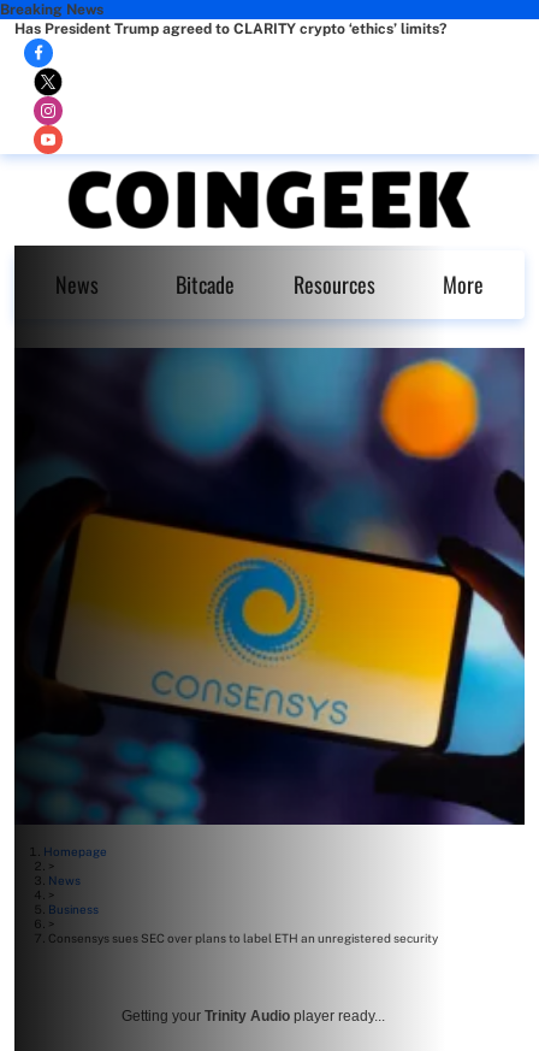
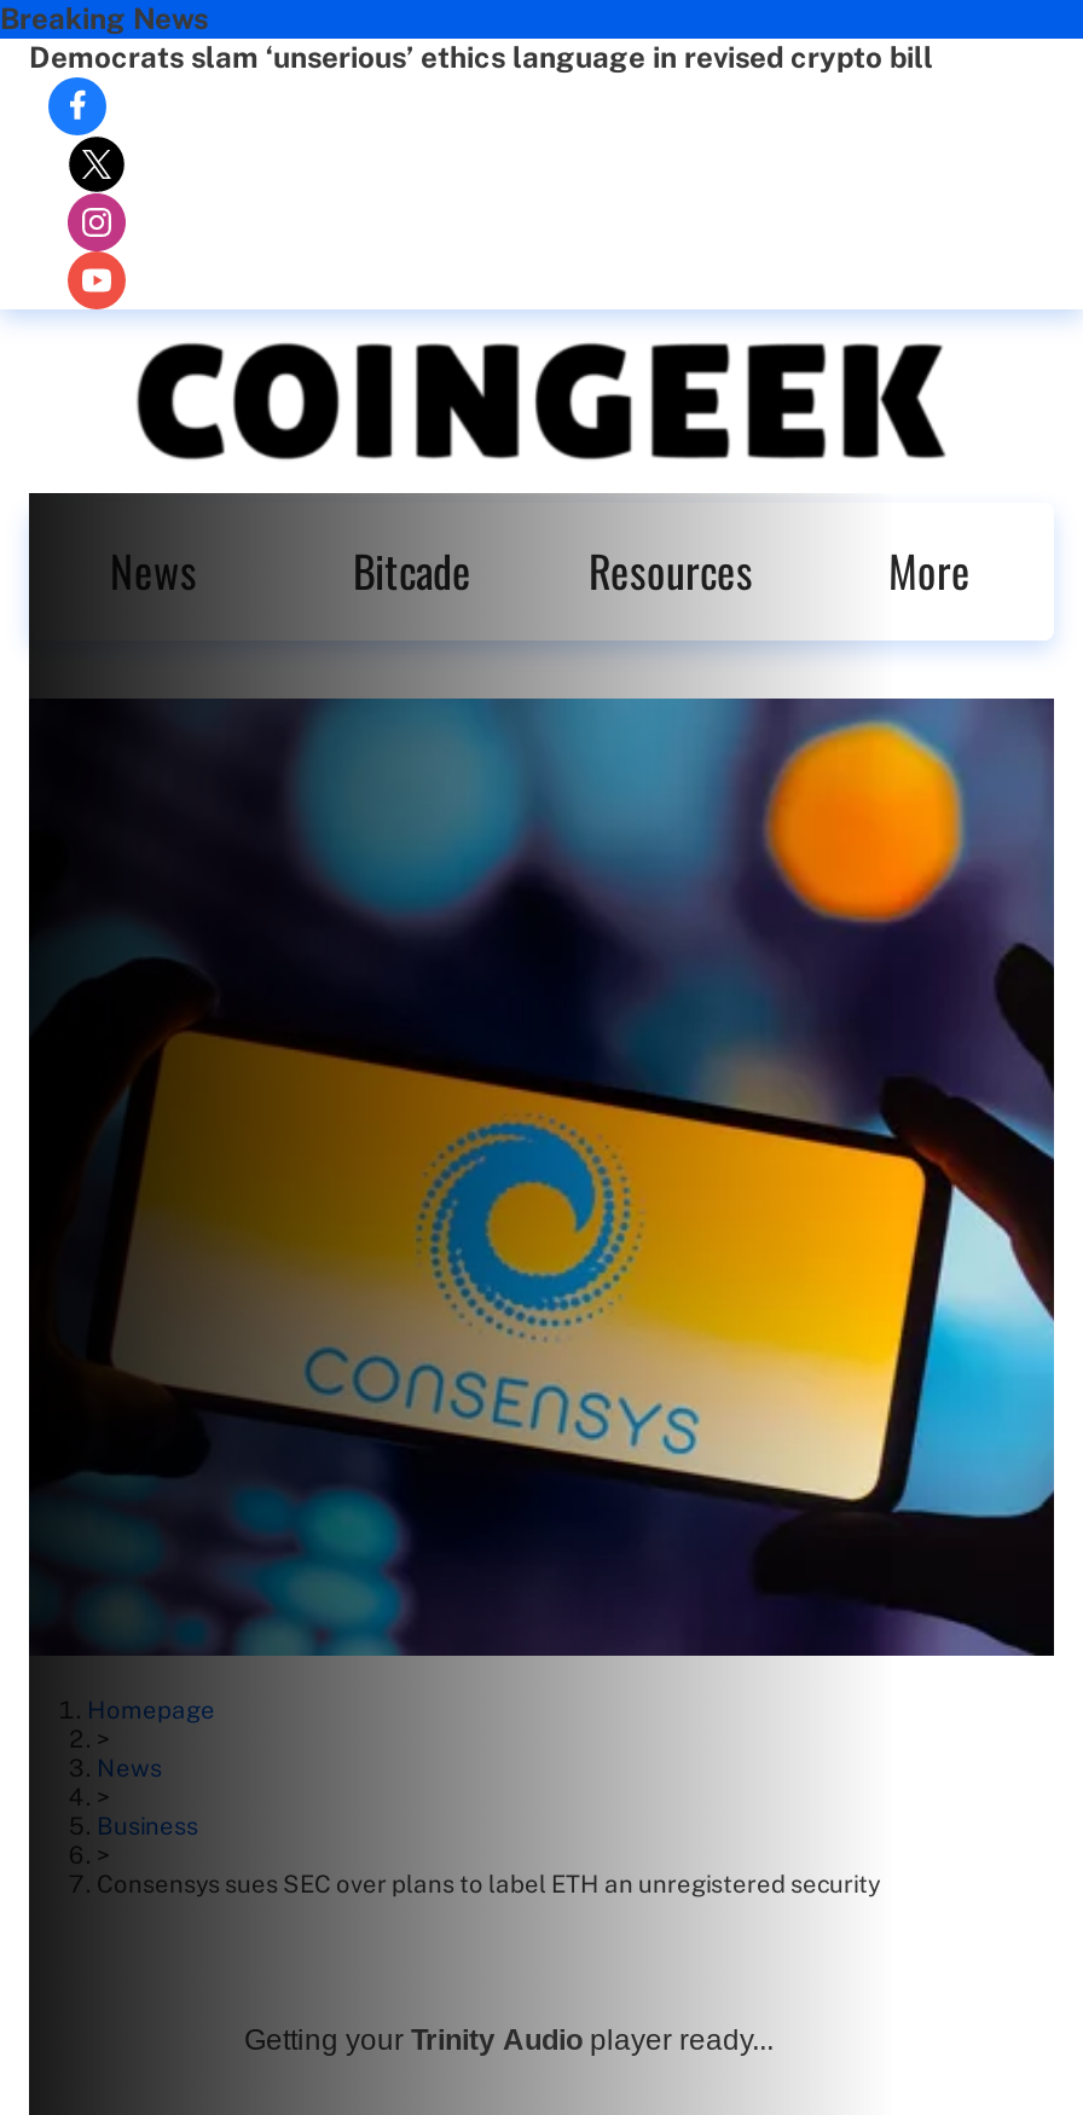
- Has President Trump agreed to CLARITY crypto ‘ethics’ limits?
+ Democrats slam ‘unserious’ ethics language in revised crypto bill
